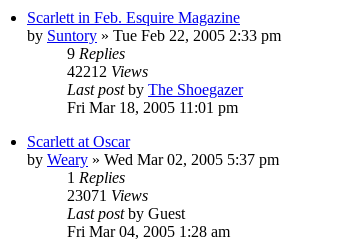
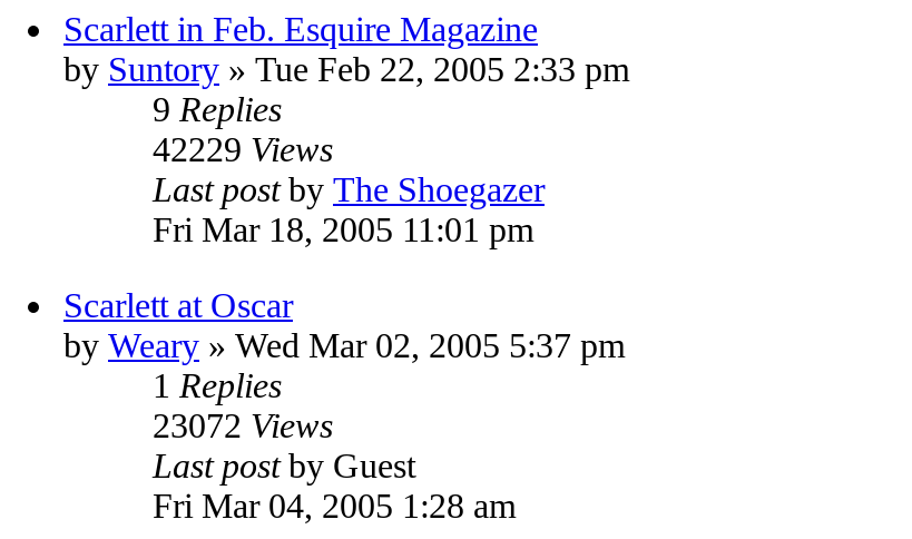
- 42212 Views
+ 42229 Views

- 23071 Views
+ 23072 Views
